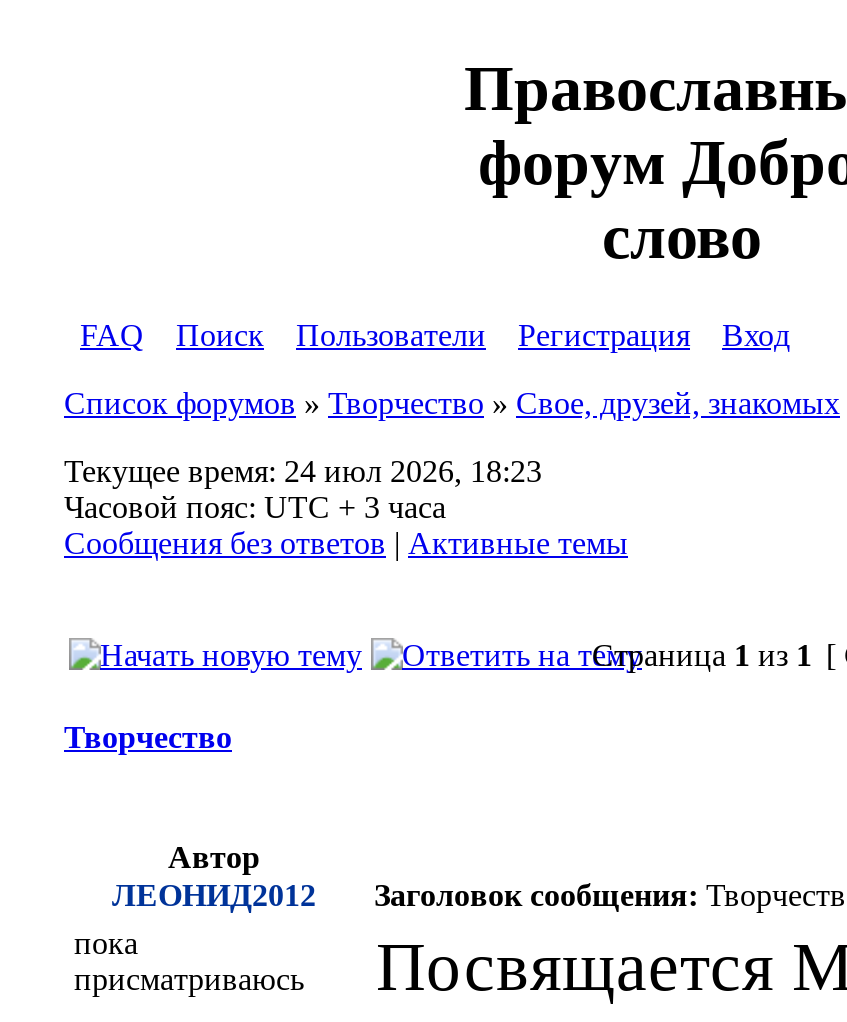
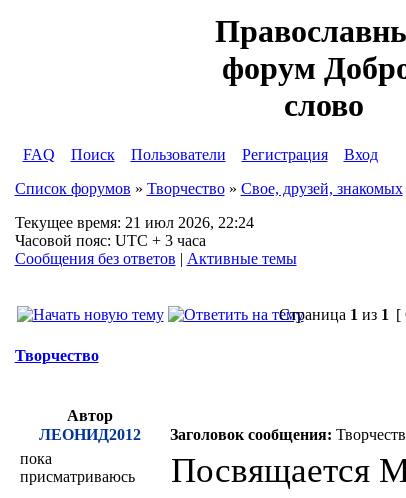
- Текущее время: 24 июл 2026, 18:23
+ Текущее время: 21 июл 2026, 22:24
